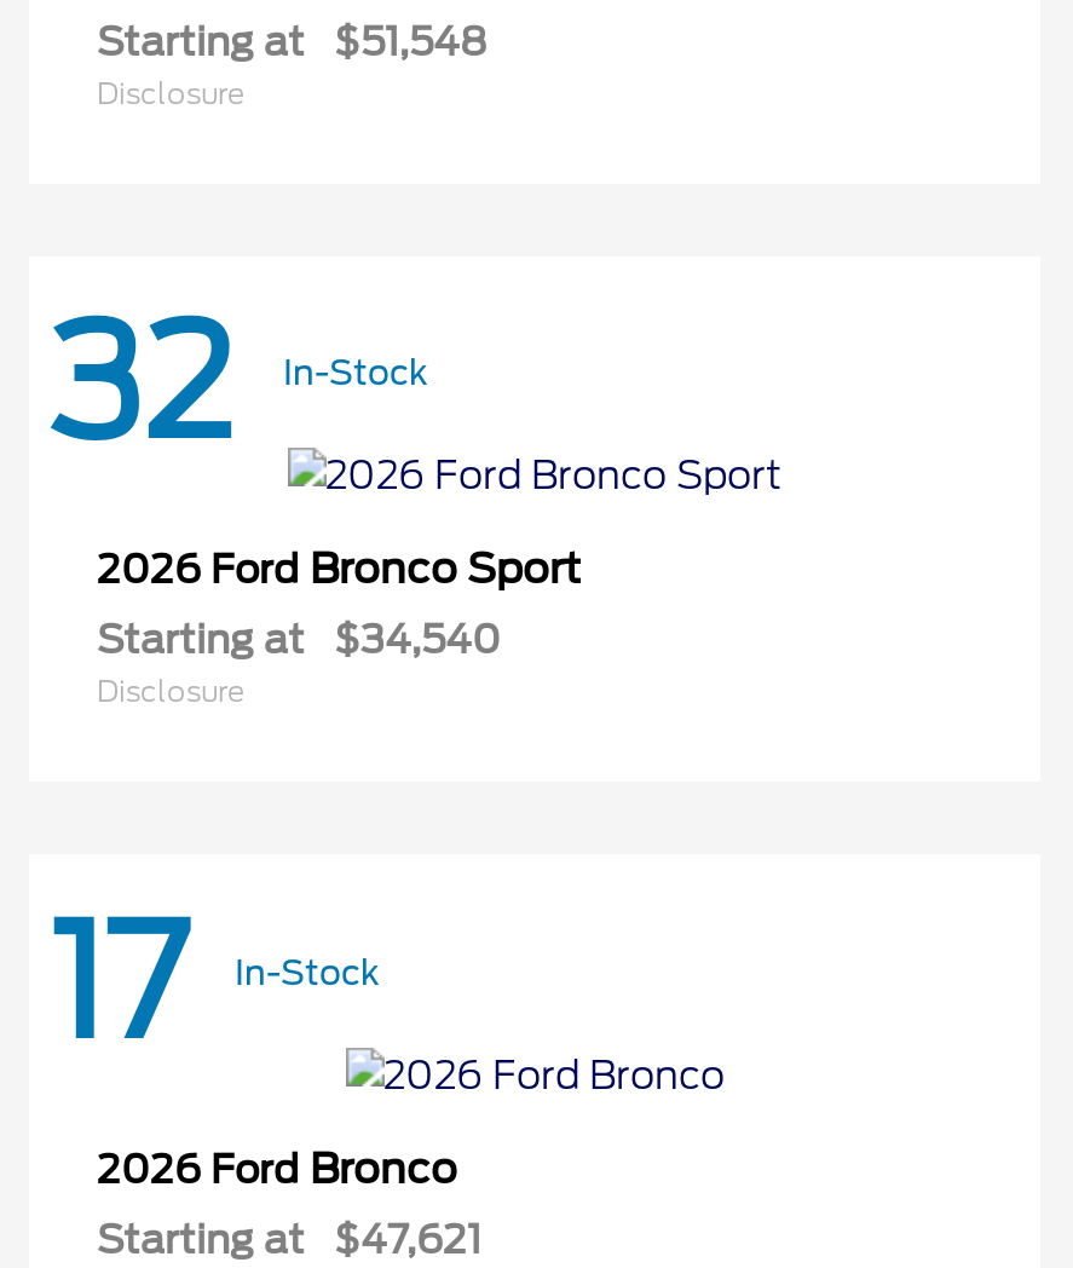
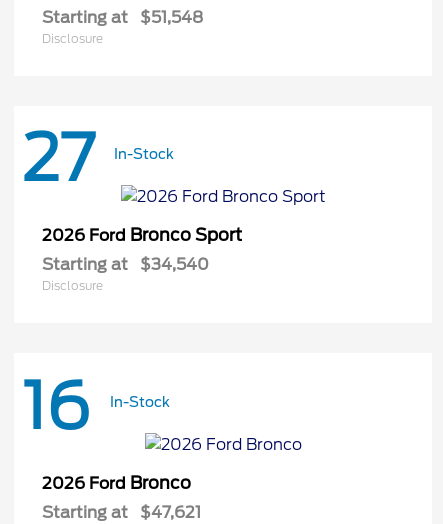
- 32 In-Stock
+ 27 In-Stock

- 17 In-Stock
+ 16 In-Stock
